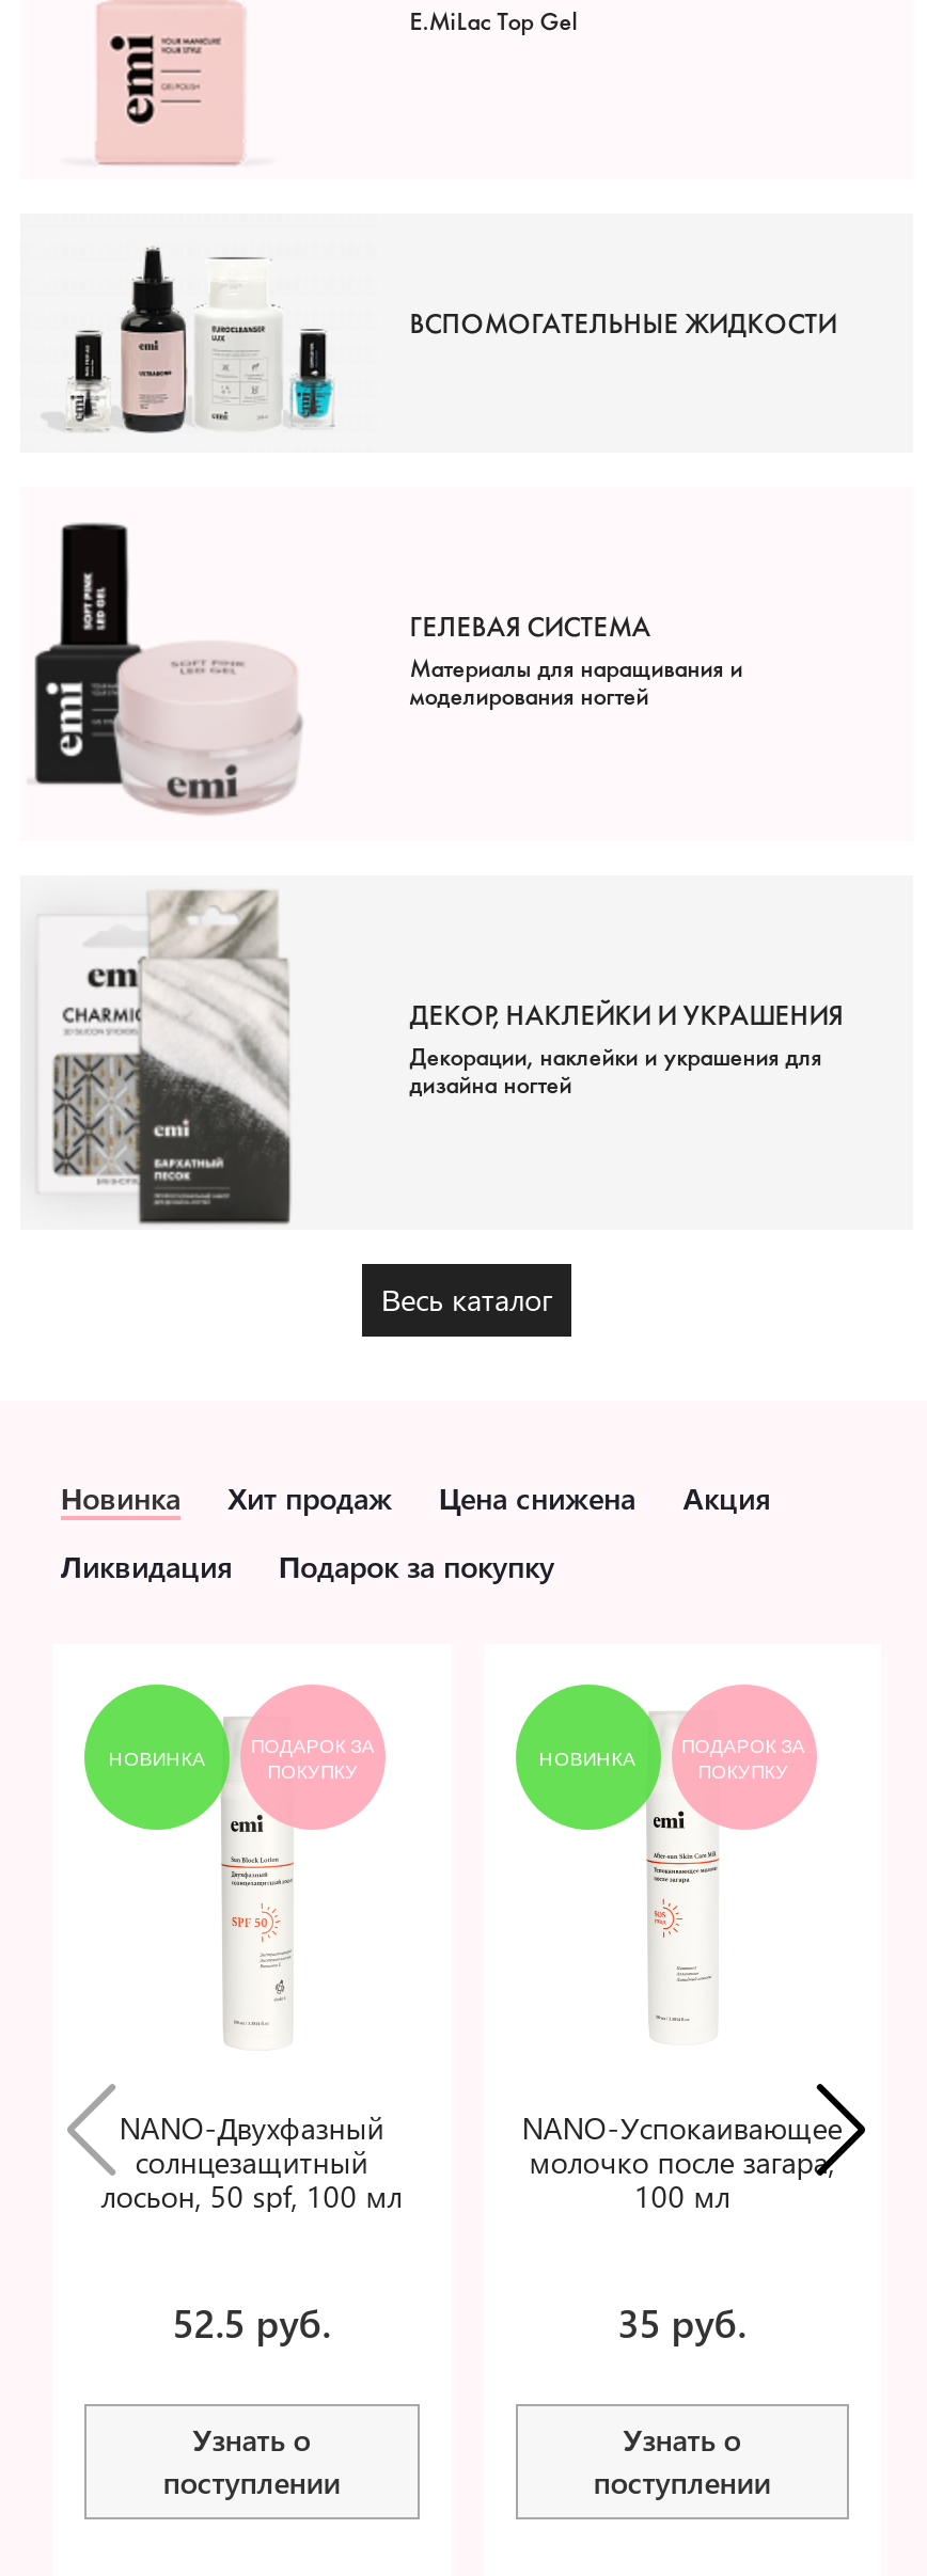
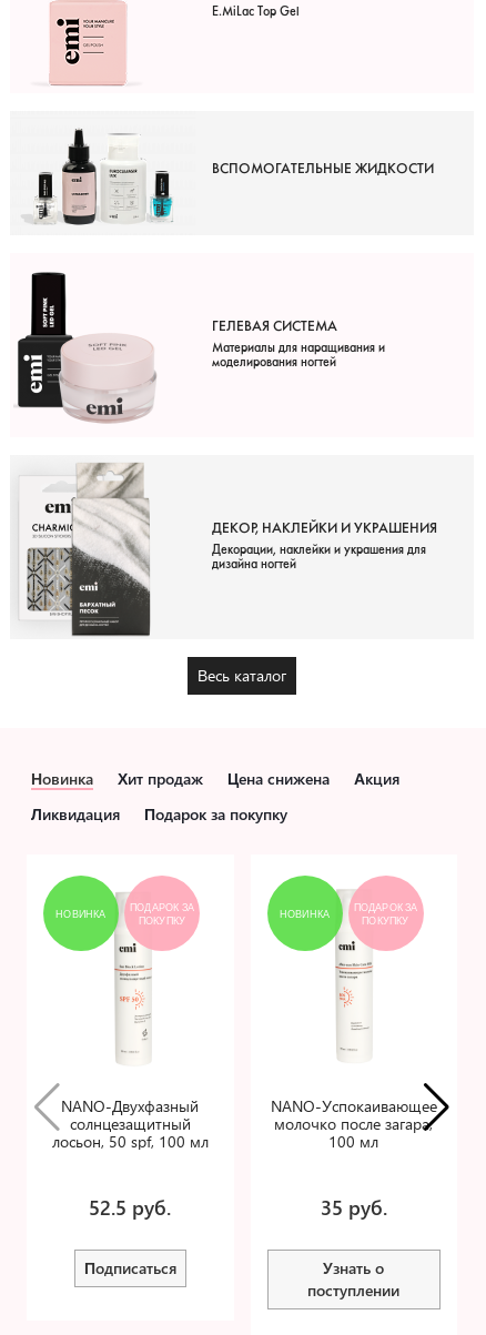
- Узнать о
- поступлении
+ Подписаться
